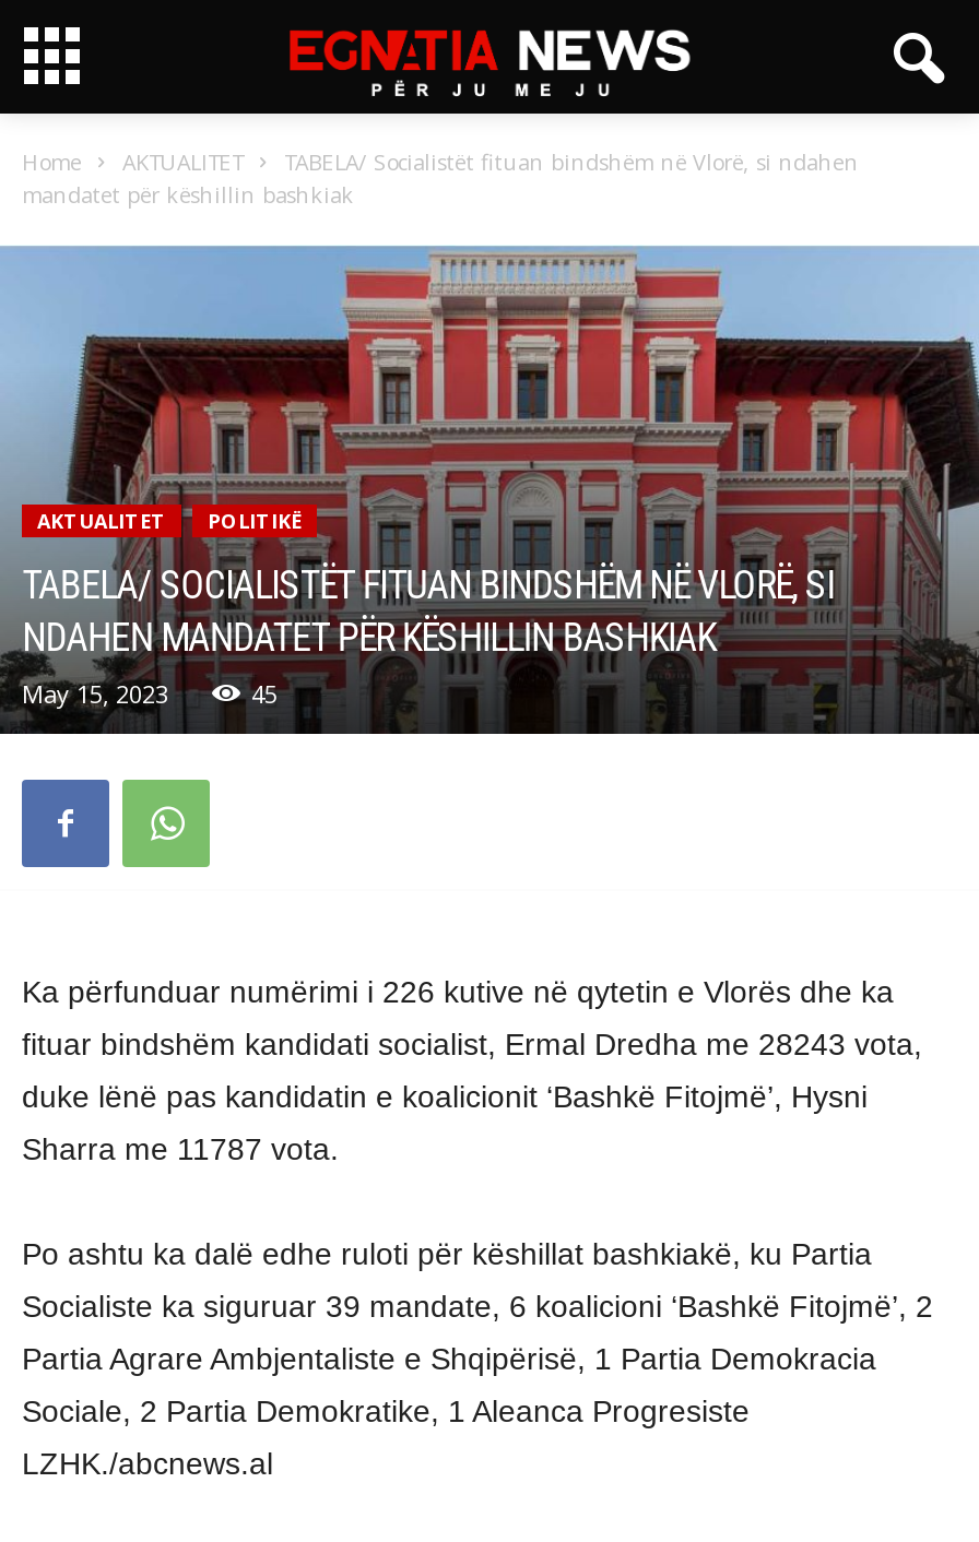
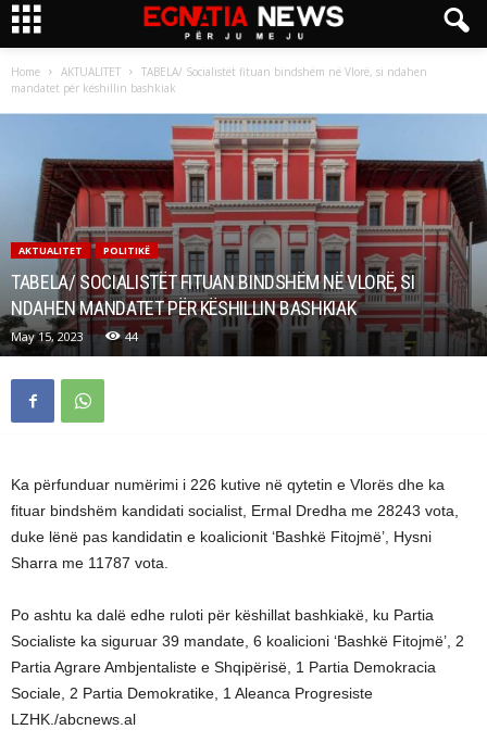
- 45
+ 44
